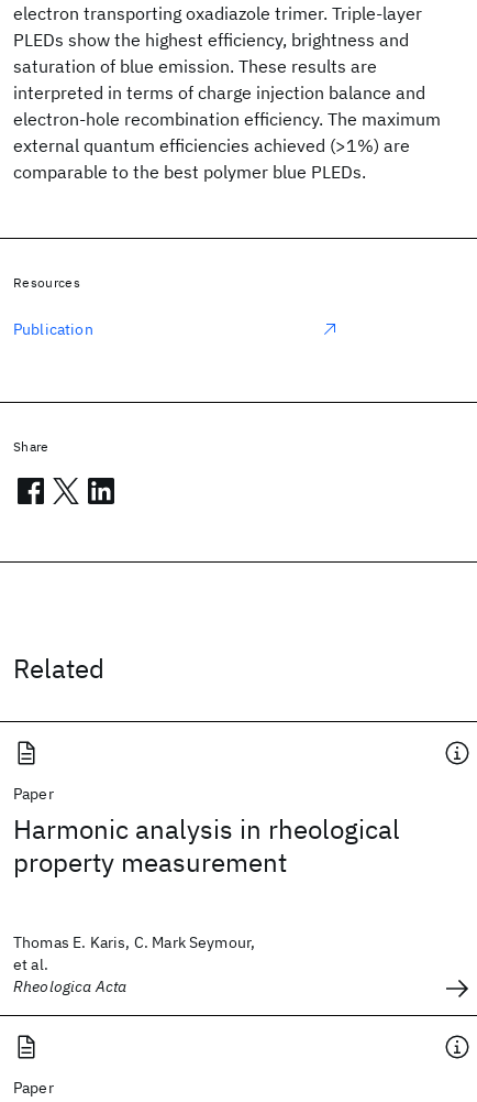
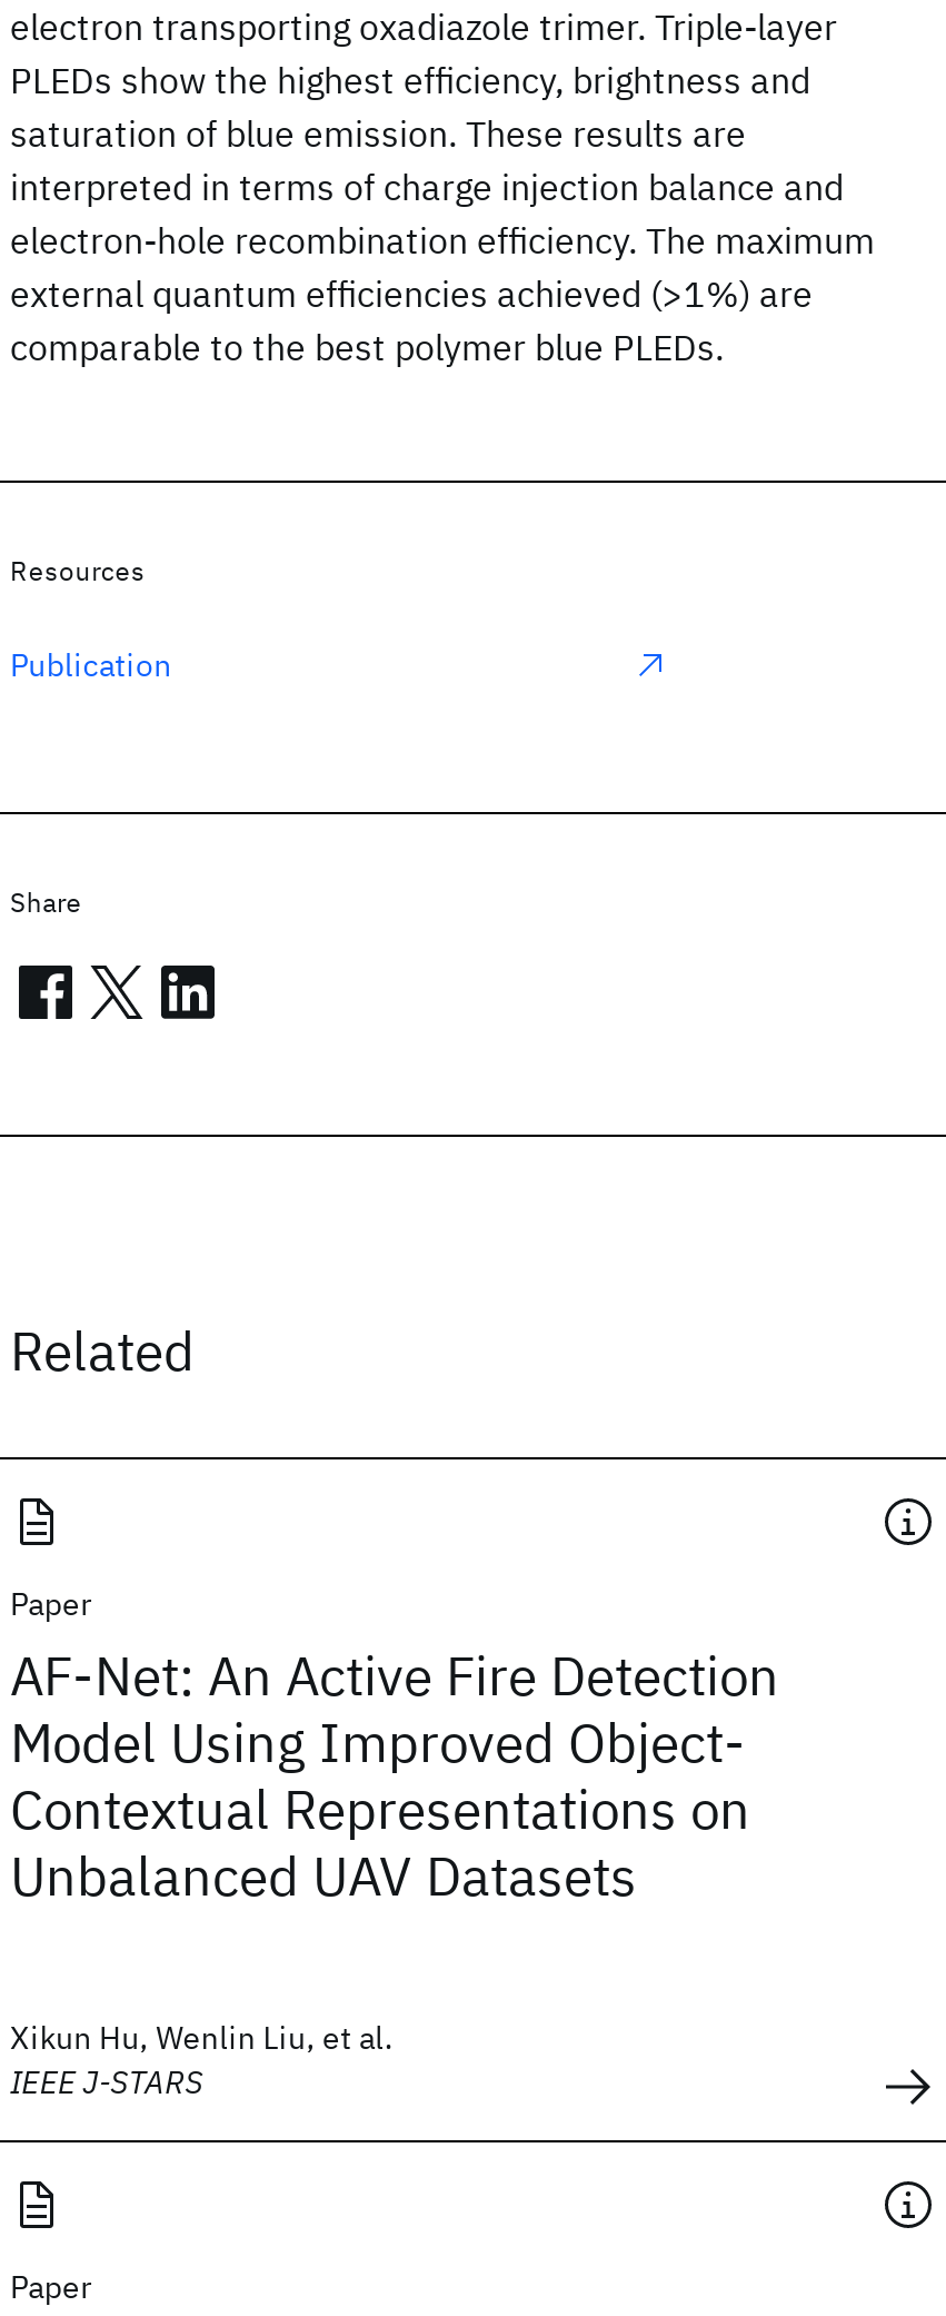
- Harmonic analysis in rheological
- property measurement
+ AF-Net: An Active Fire Detection
+ Model Using Improved Object-
+ Contextual Representations on
+ Unbalanced UAV Datasets

- Thomas E. Karis, C. Mark Seymour,
- et al.
- Rheologica Acta
+ Xikun Hu, Wenlin Liu, et al.
+ IEEE J-STARS
